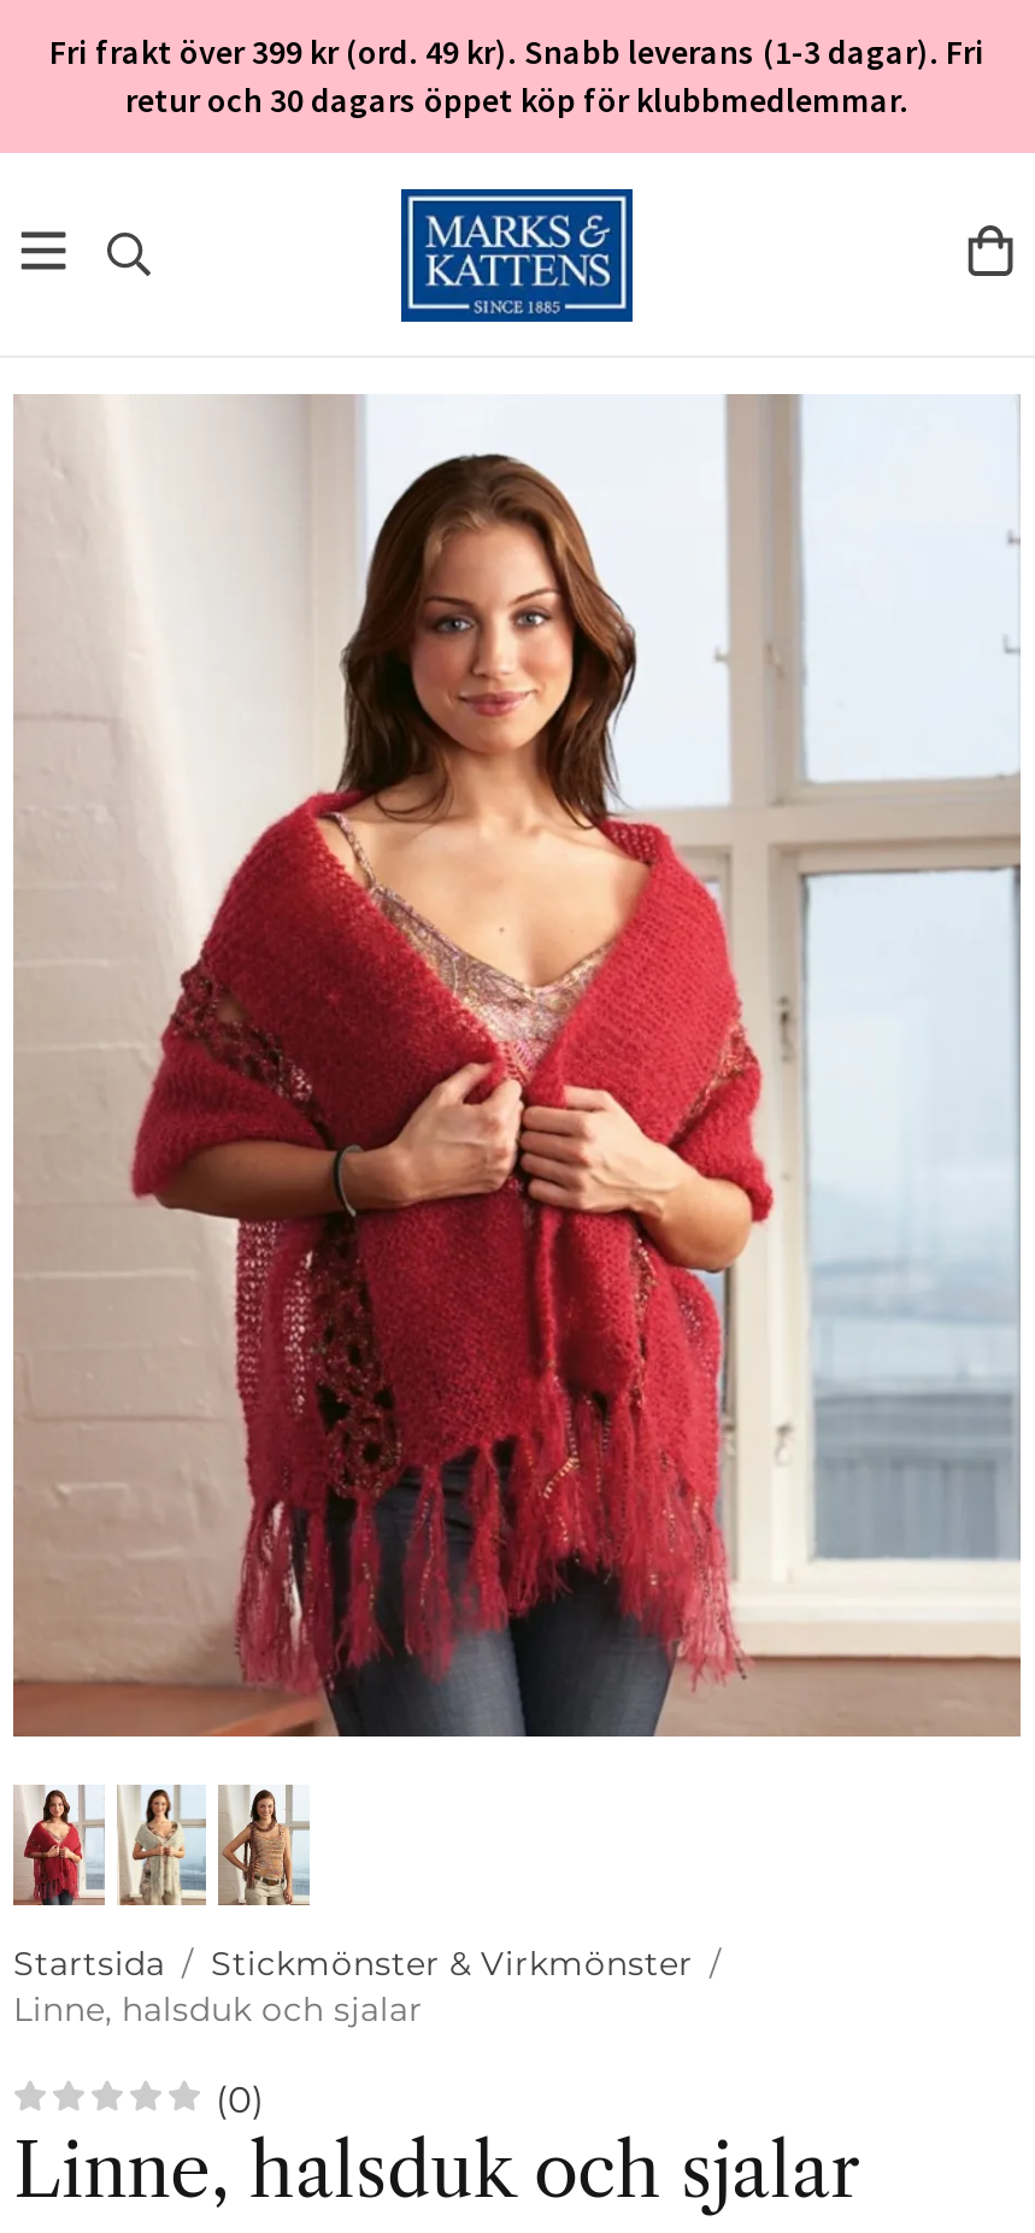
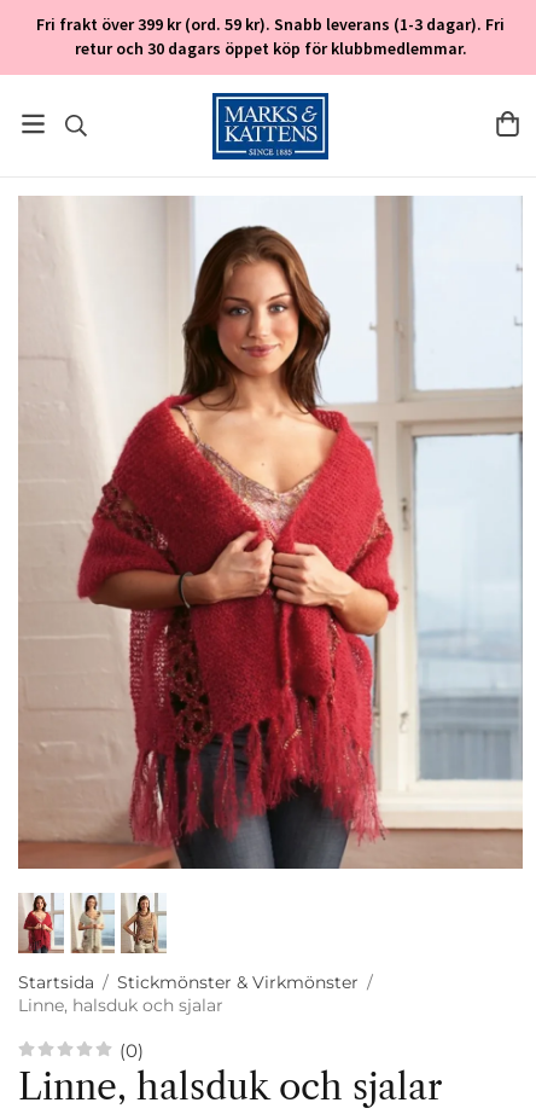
- Fri frakt över 399 kr (ord. 49 kr). Snabb leverans (1-3 dagar). Fri
+ Fri frakt över 399 kr (ord. 59 kr). Snabb leverans (1-3 dagar). Fri
